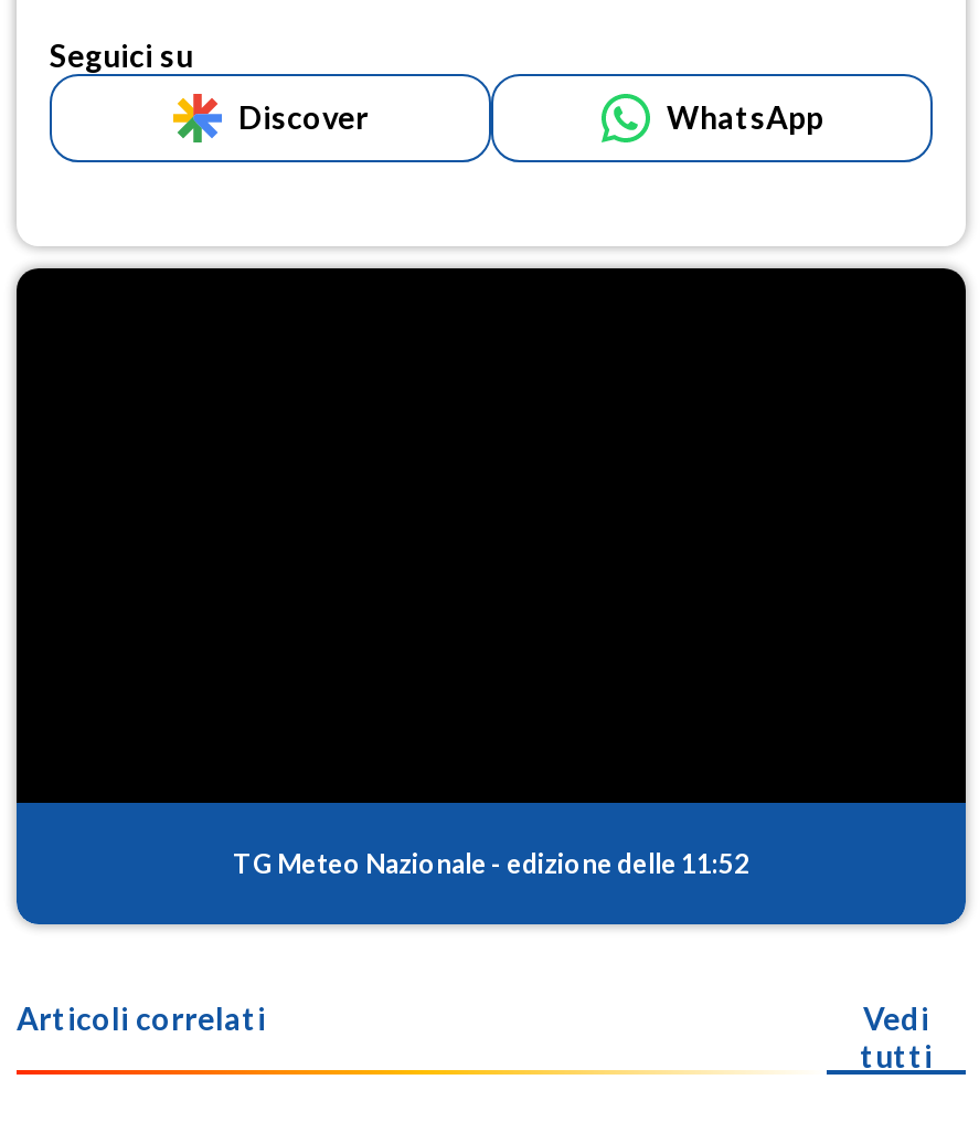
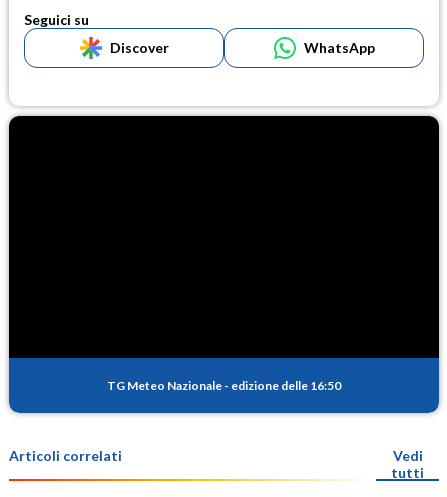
- TG Meteo Nazionale - edizione delle 11:52
+ TG Meteo Nazionale - edizione delle 16:50
